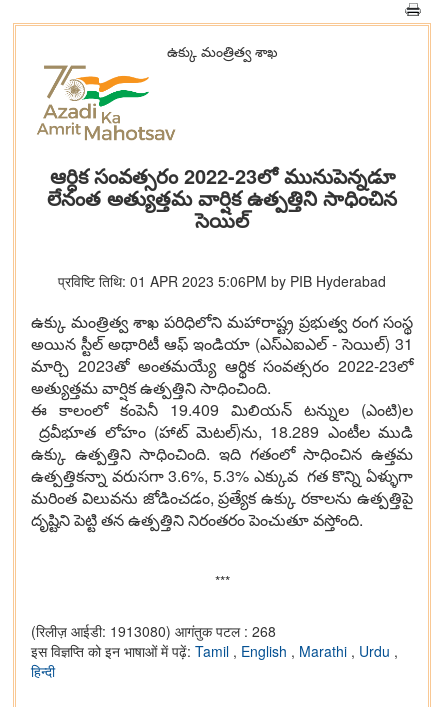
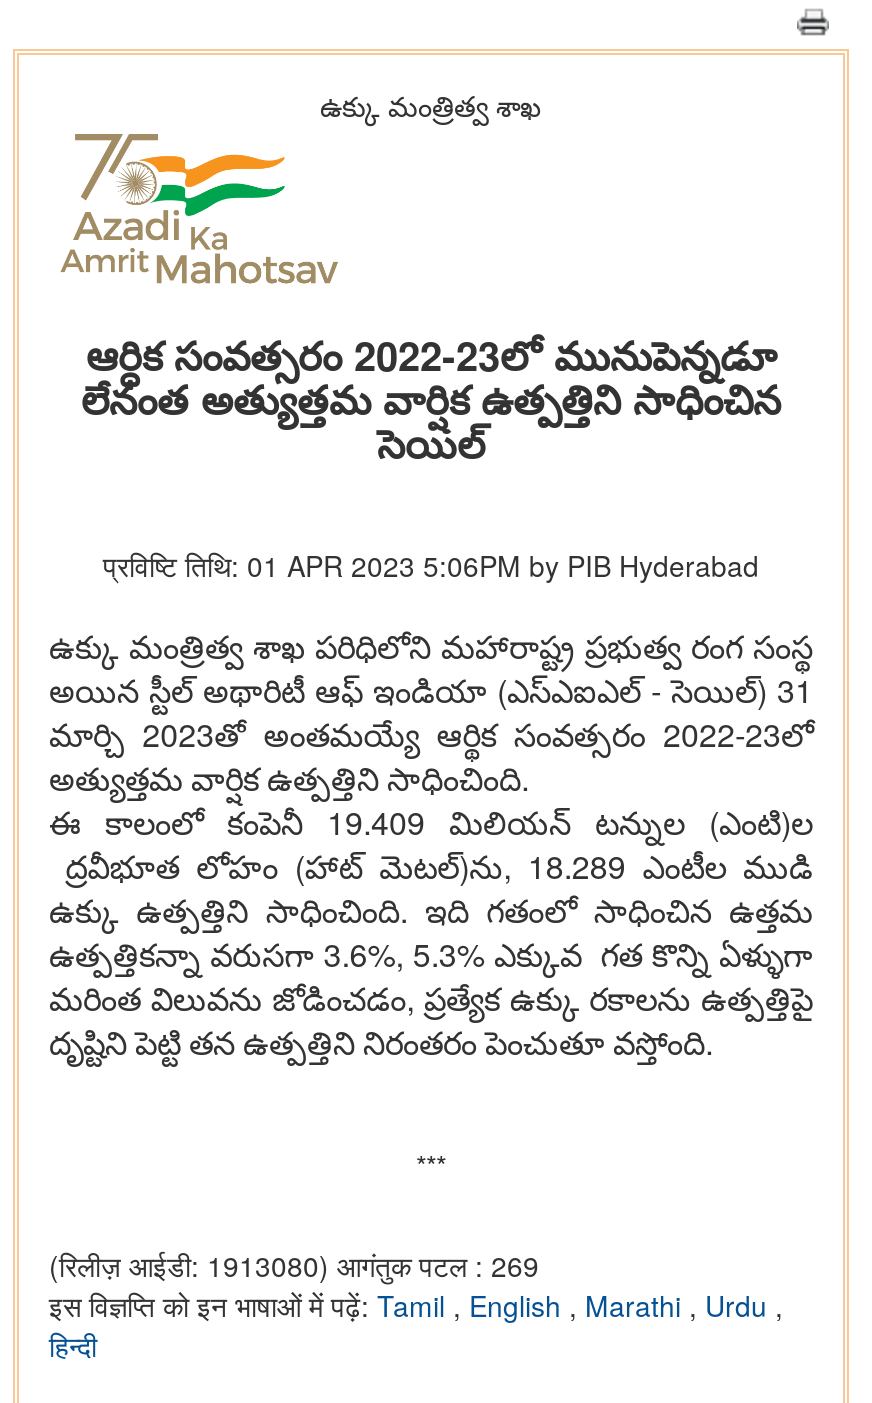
- (रिलीज़ आईडी: 1913080) आगंतुक पटल : 268
+ (रिलीज़ आईडी: 1913080) आगंतुक पटल : 269
